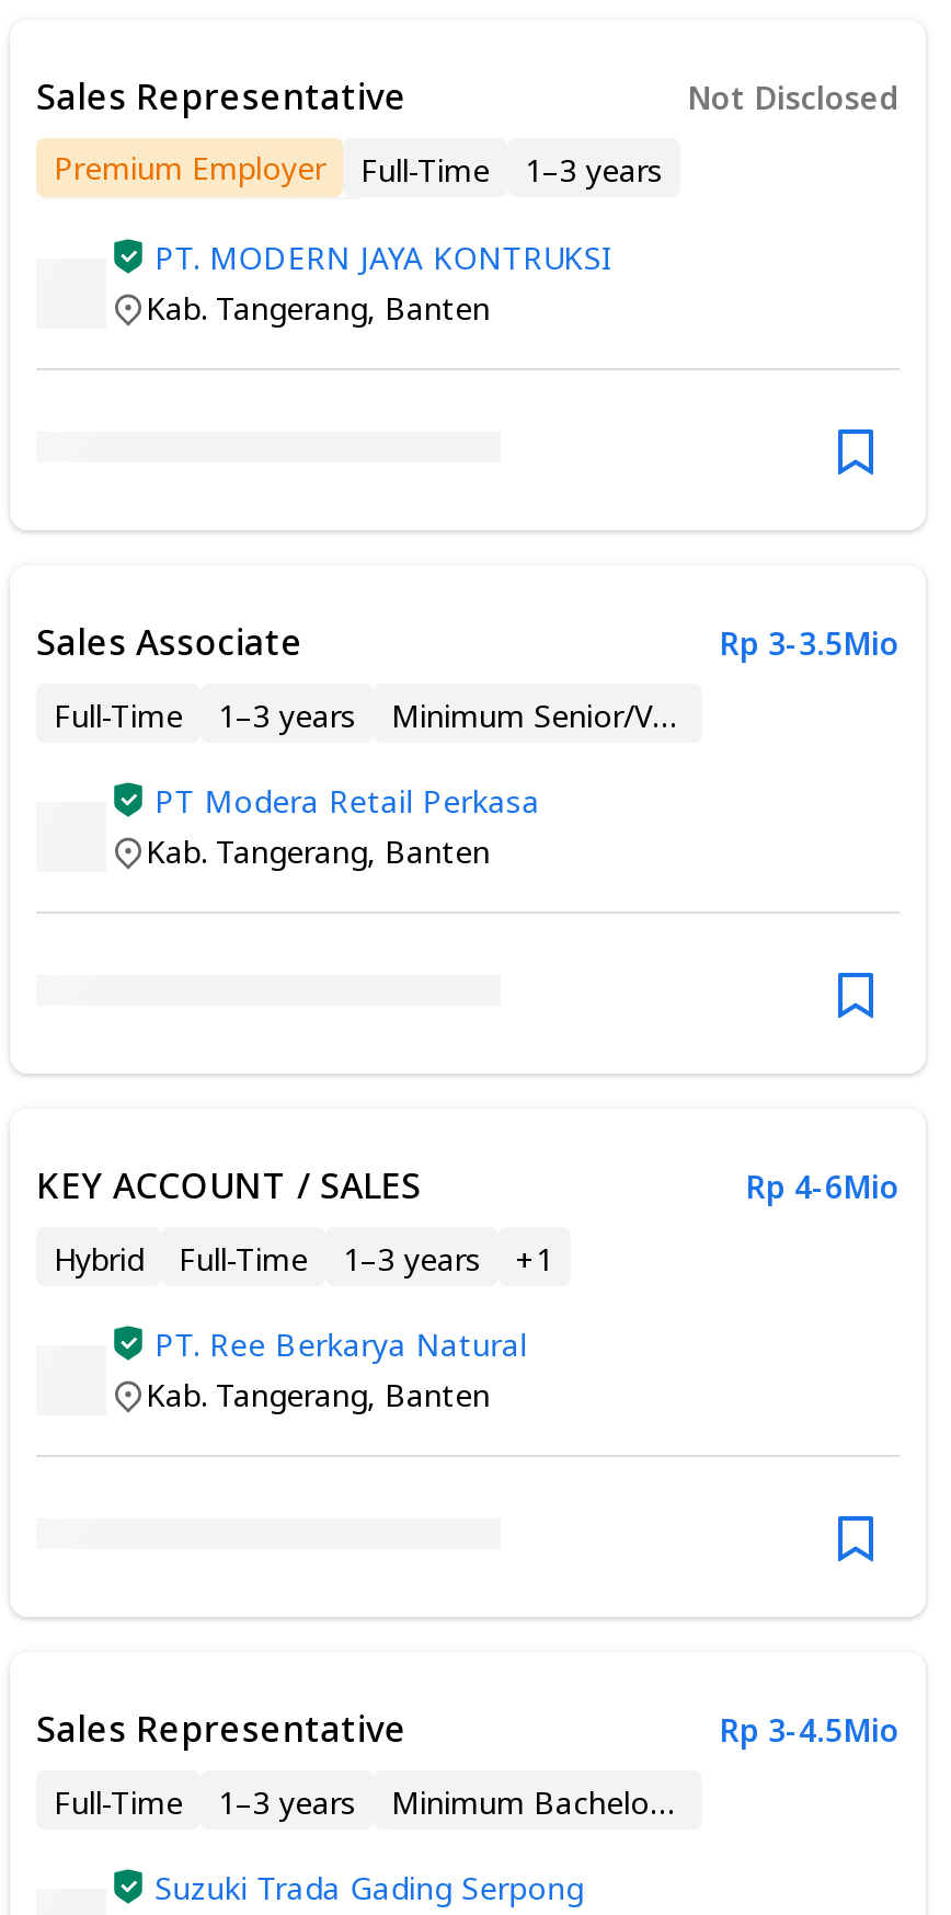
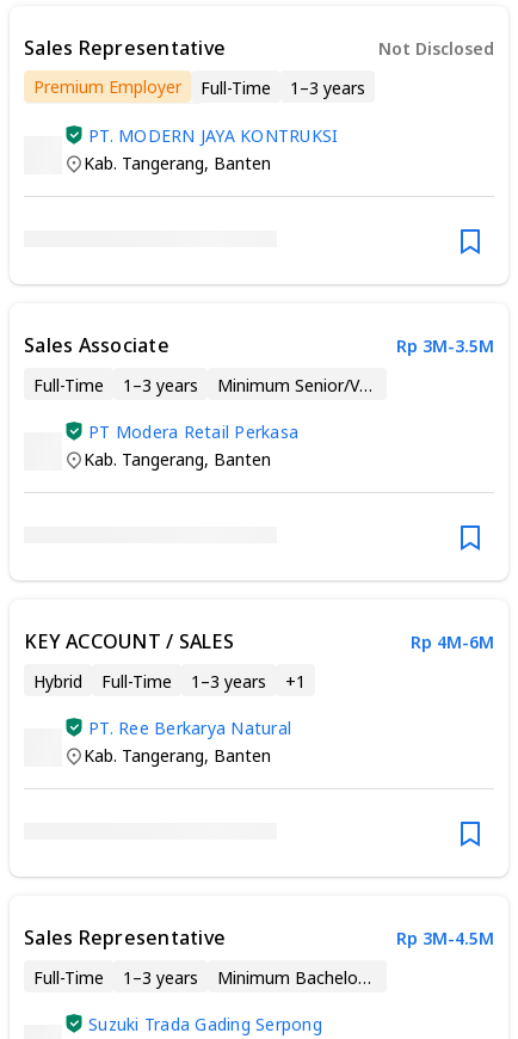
- Rp 3-3.5Mio
+ Rp 3M-3.5M

- Rp 4-6Mio
+ Rp 4M-6M

- Rp 3-4.5Mio
+ Rp 3M-4.5M
